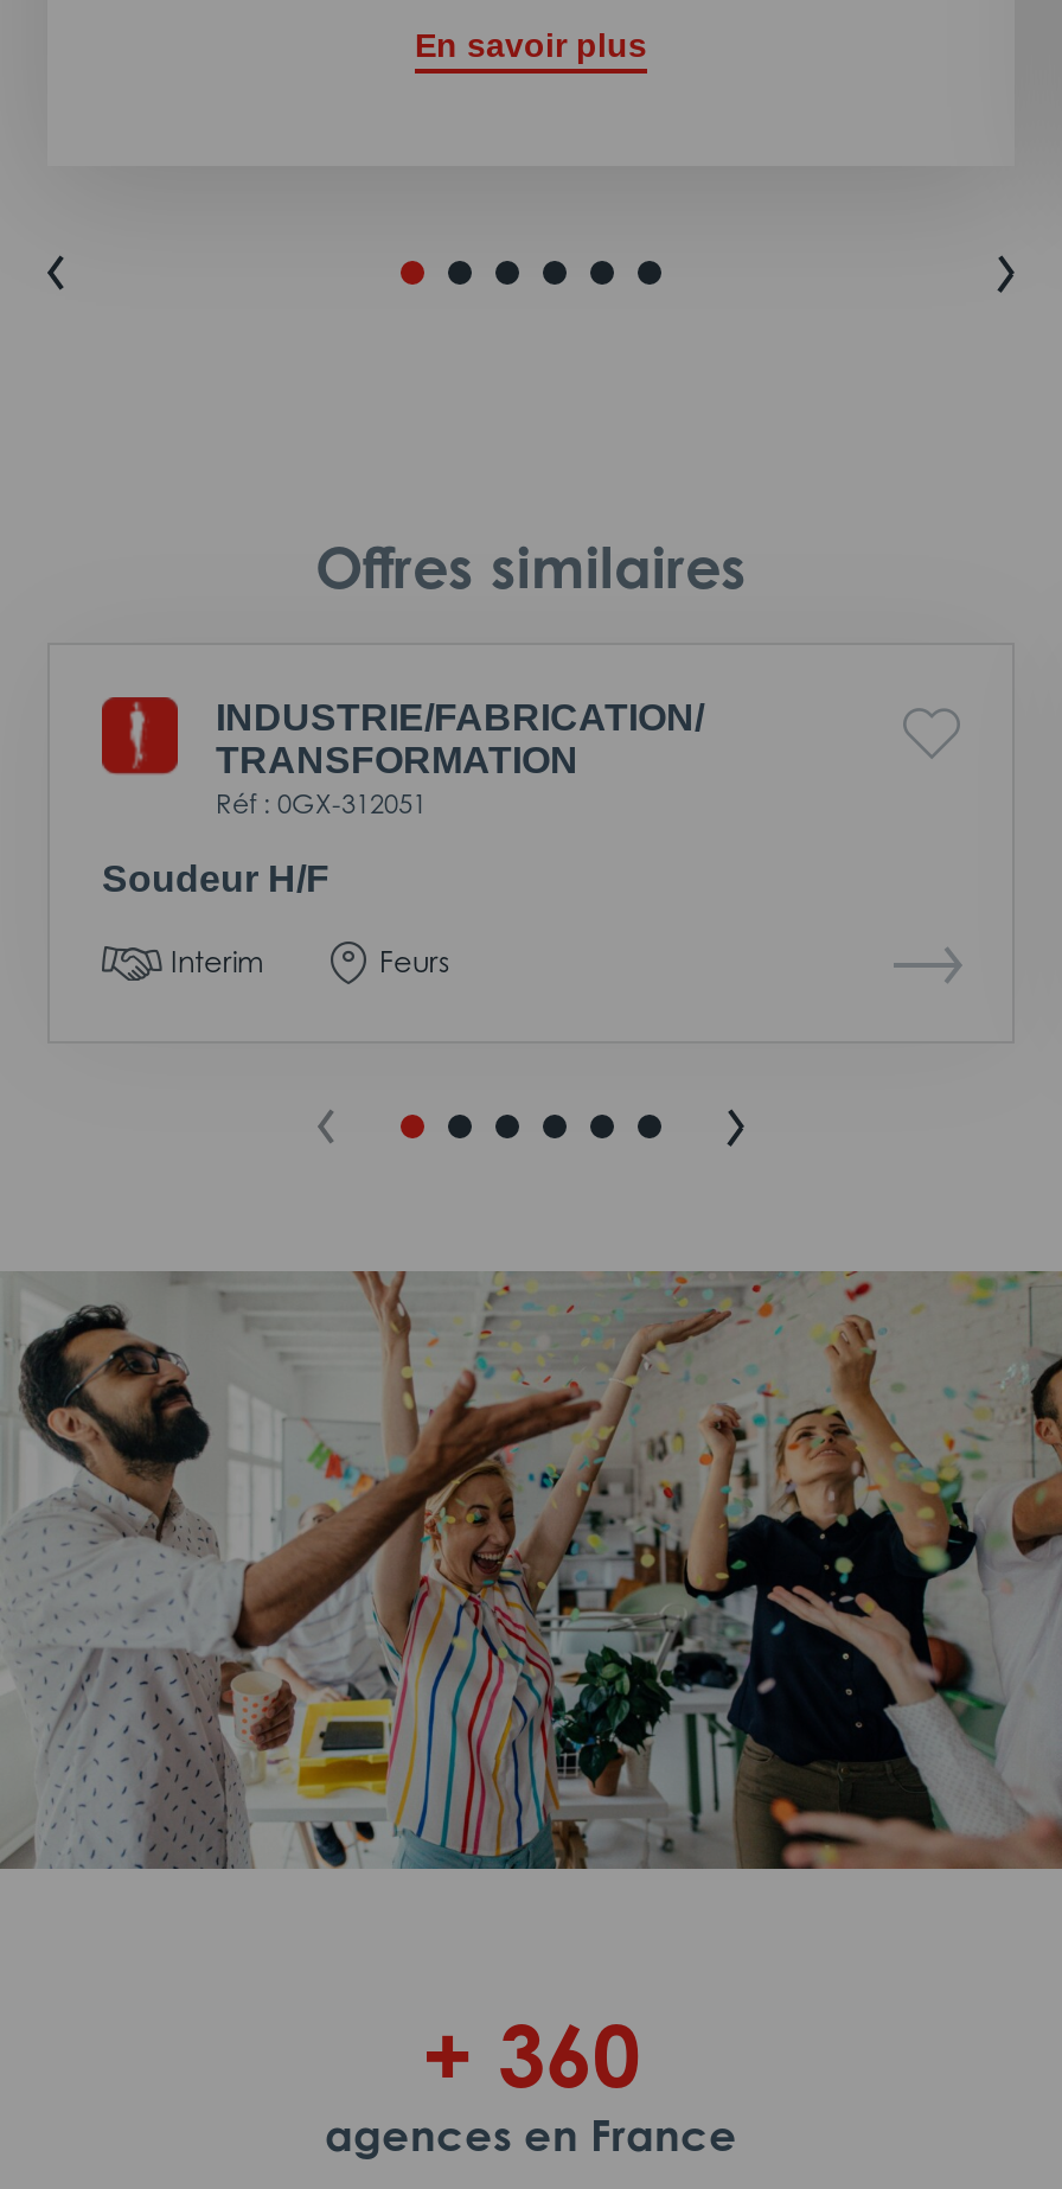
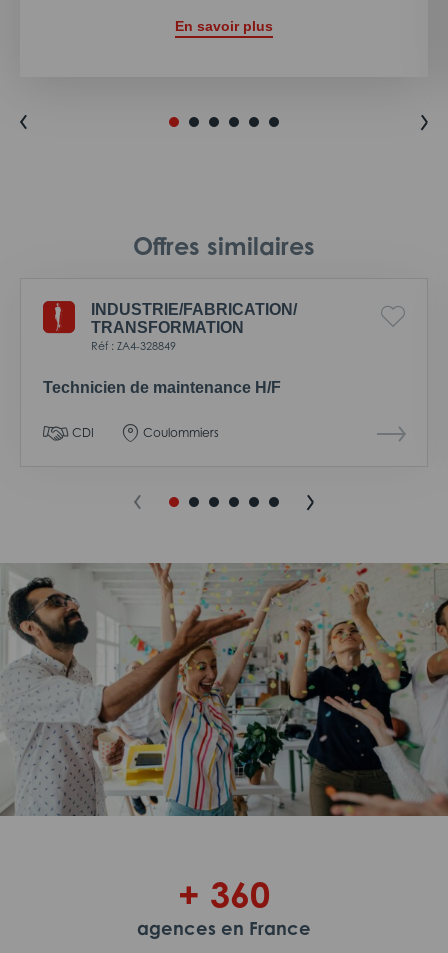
- Réf : 0GX-312051
+ Réf : ZA4-328849

- Soudeur H/F
+ Technicien de maintenance H/F

- Interim
- Feurs
+ CDI
+ Coulommiers
